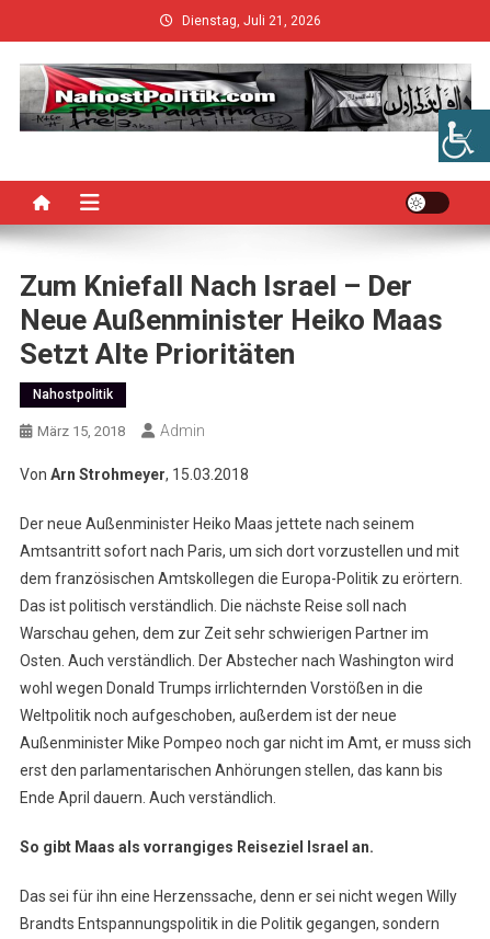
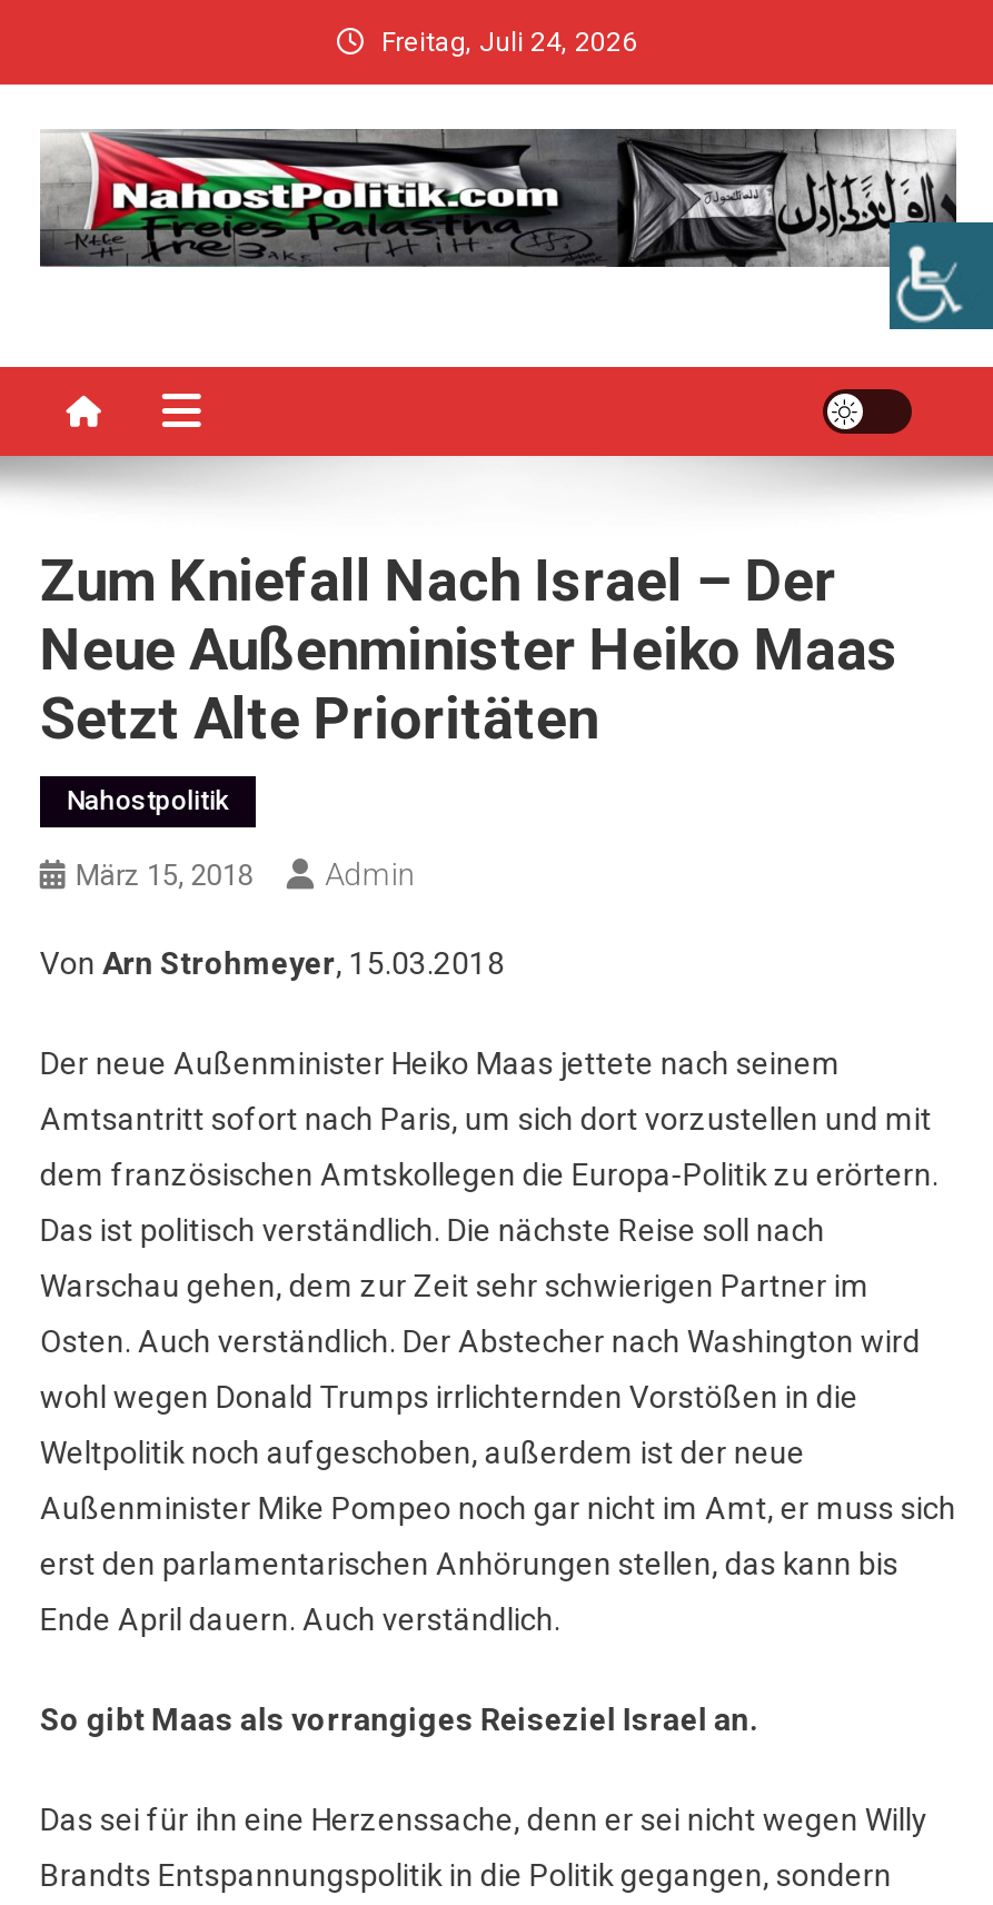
- Dienstag, Juli 21, 2026
+ Freitag, Juli 24, 2026
